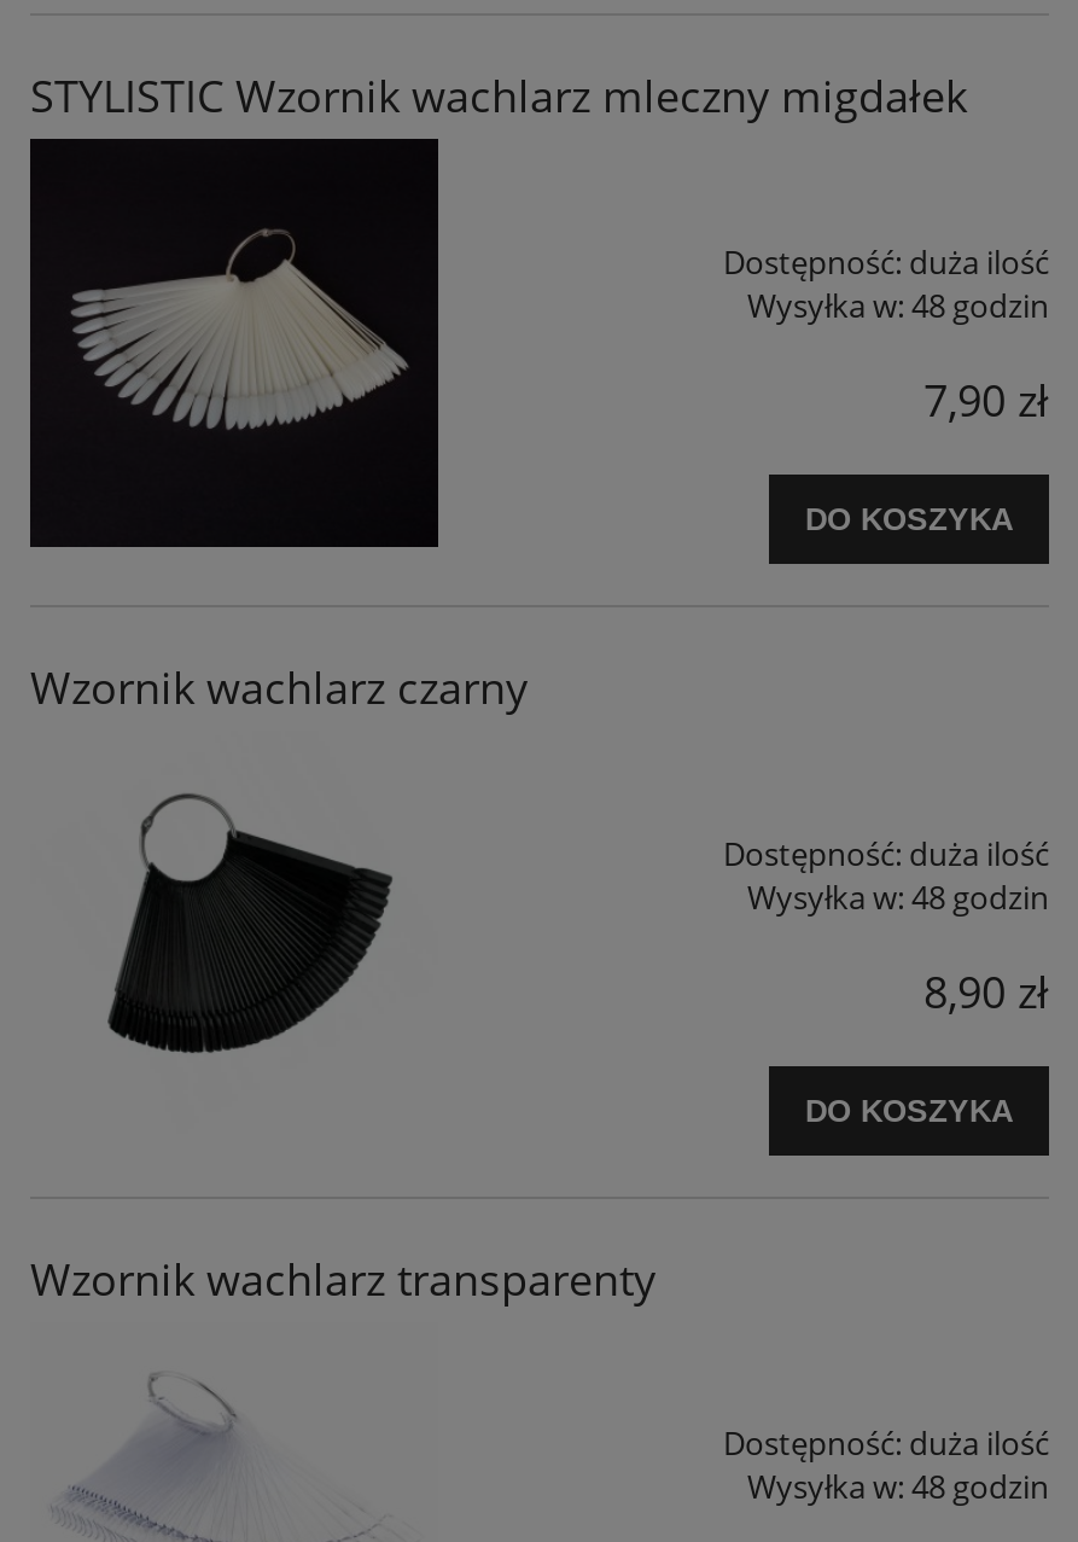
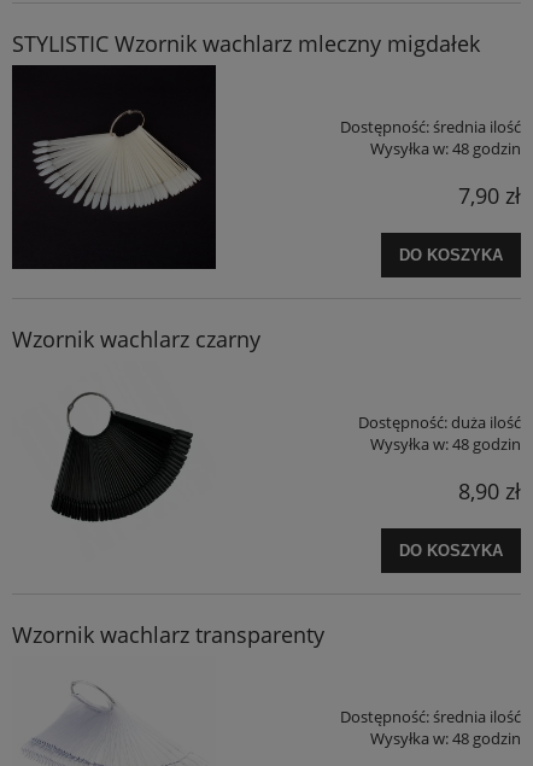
- Dostępność: duża ilość
+ Dostępność: średnia ilość

- Dostępność: duża ilość
+ Dostępność: średnia ilość
